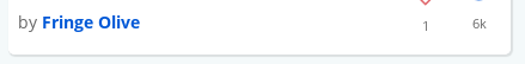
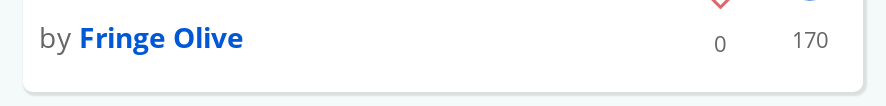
- 1
- 6k
+ 0
+ 170
